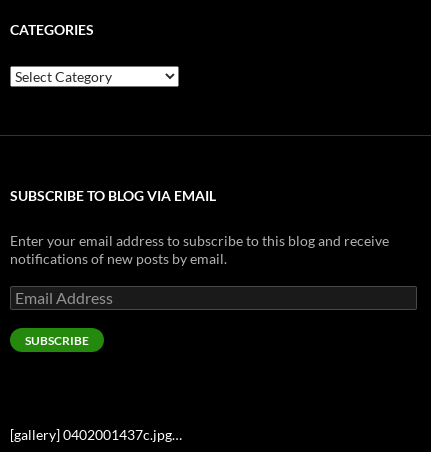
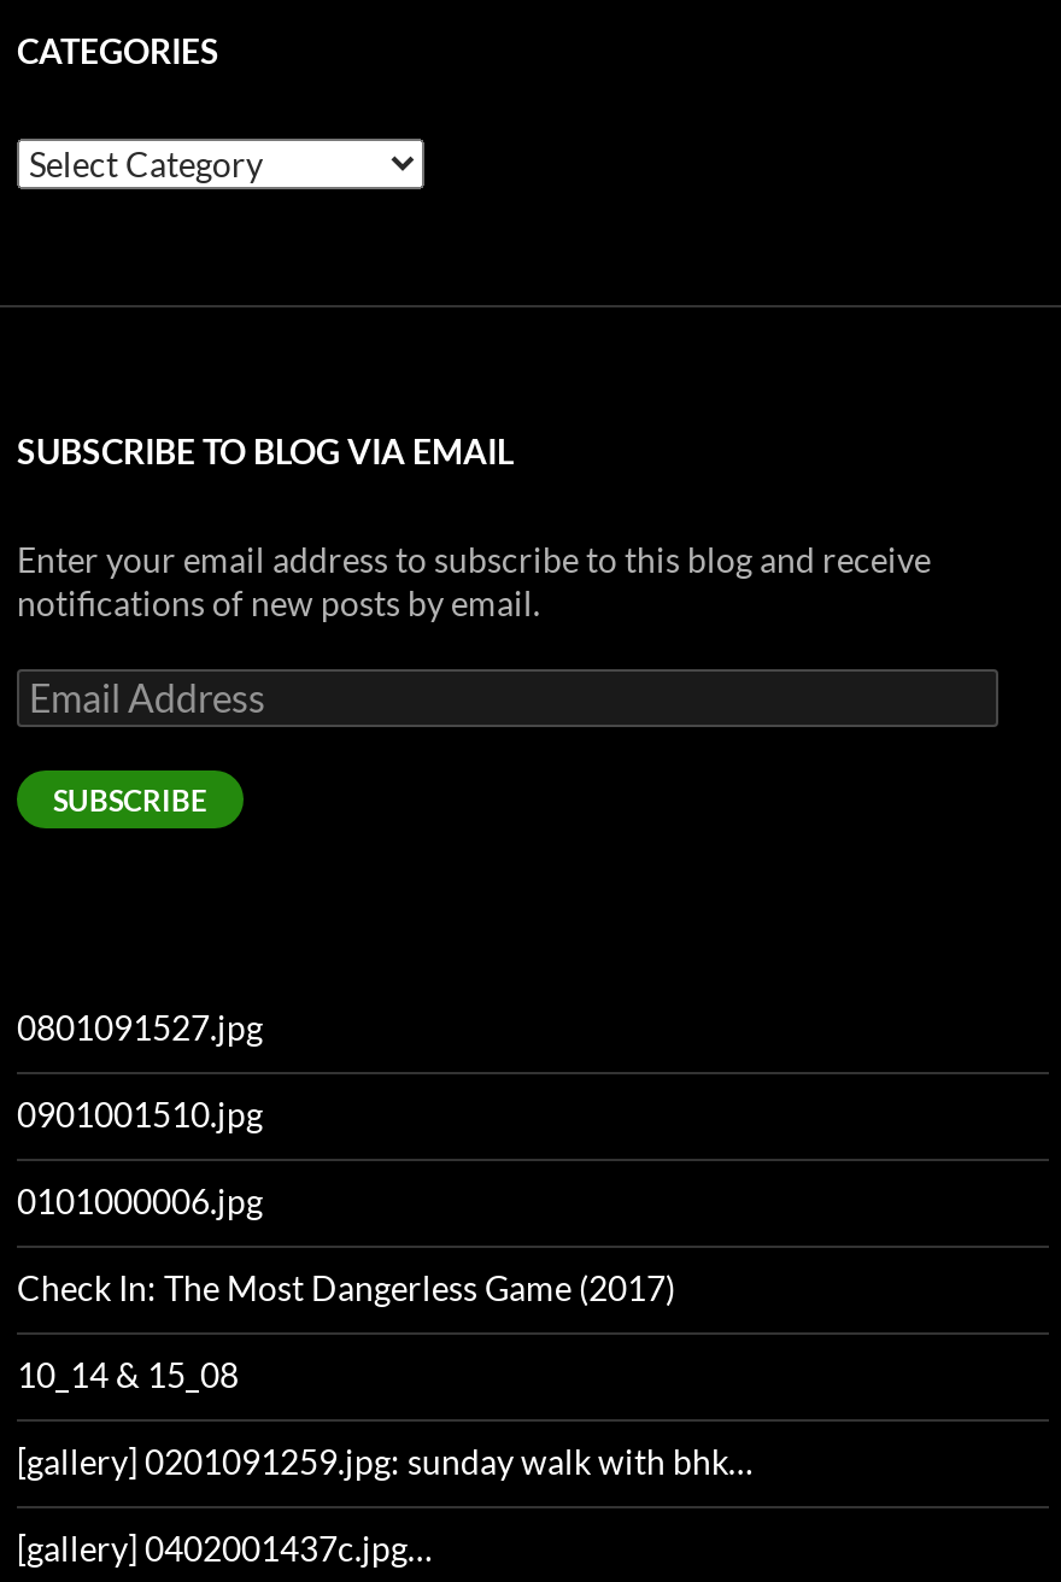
+ 0801091527.jpg
+ 0901001510.jpg
+ 0101000006.jpg
+ Check In: The Most Dangerless Game (2017)
+ 10_14 & 15_08
+ [gallery] 0201091259.jpg: sunday walk with bhk…
